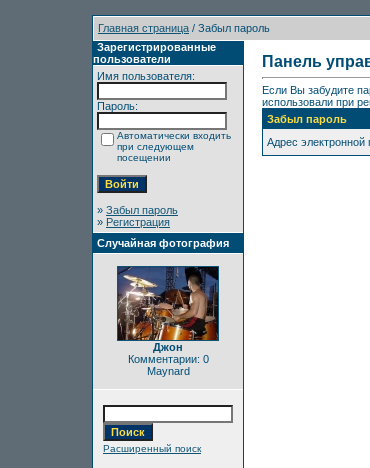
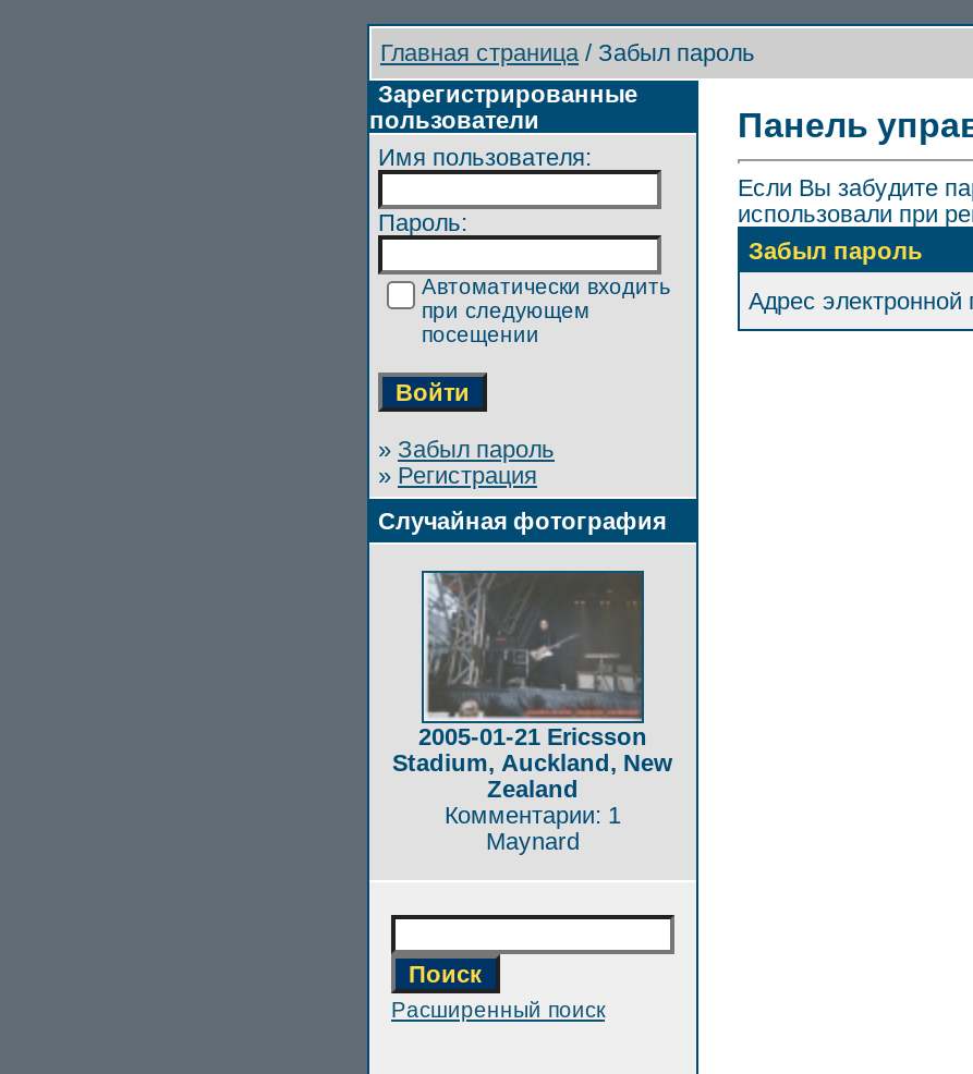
- [image]
- Джон
- Комментарии: 0
+ [image]
+ 2005-01-21 Ericsson
+ Stadium, Auckland, New
+ Zealand
+ Комментарии: 1
